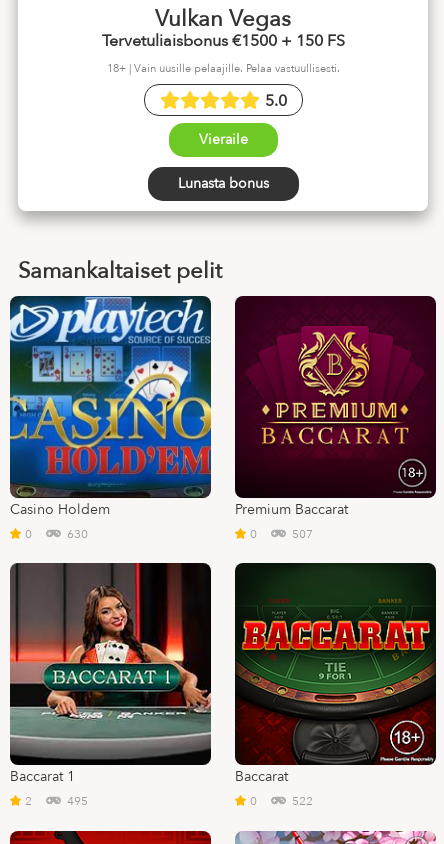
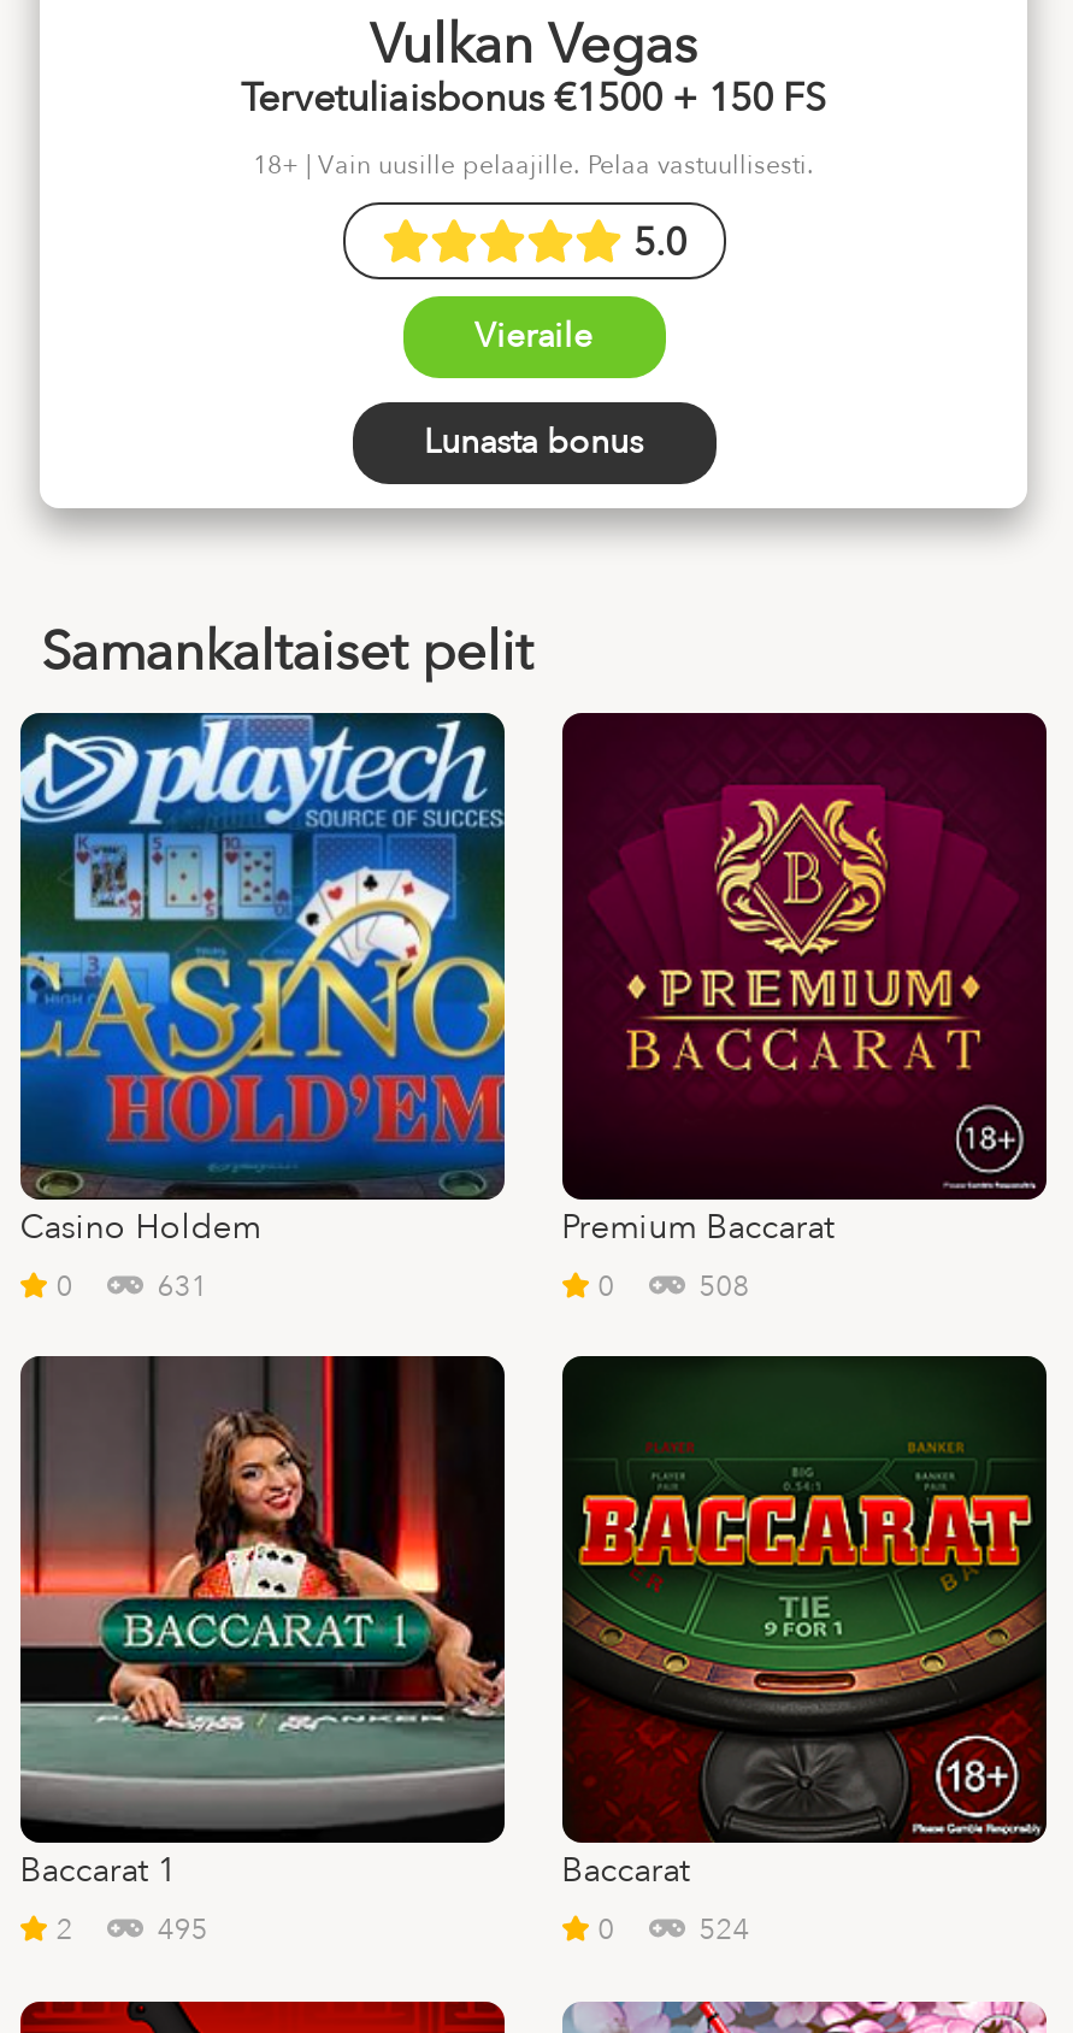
- 630
+ 631

- 507
+ 508

- 522
+ 524
